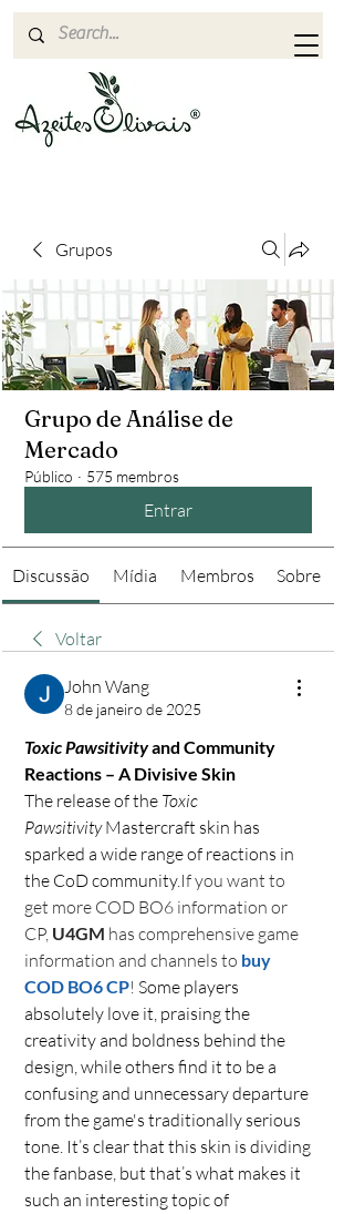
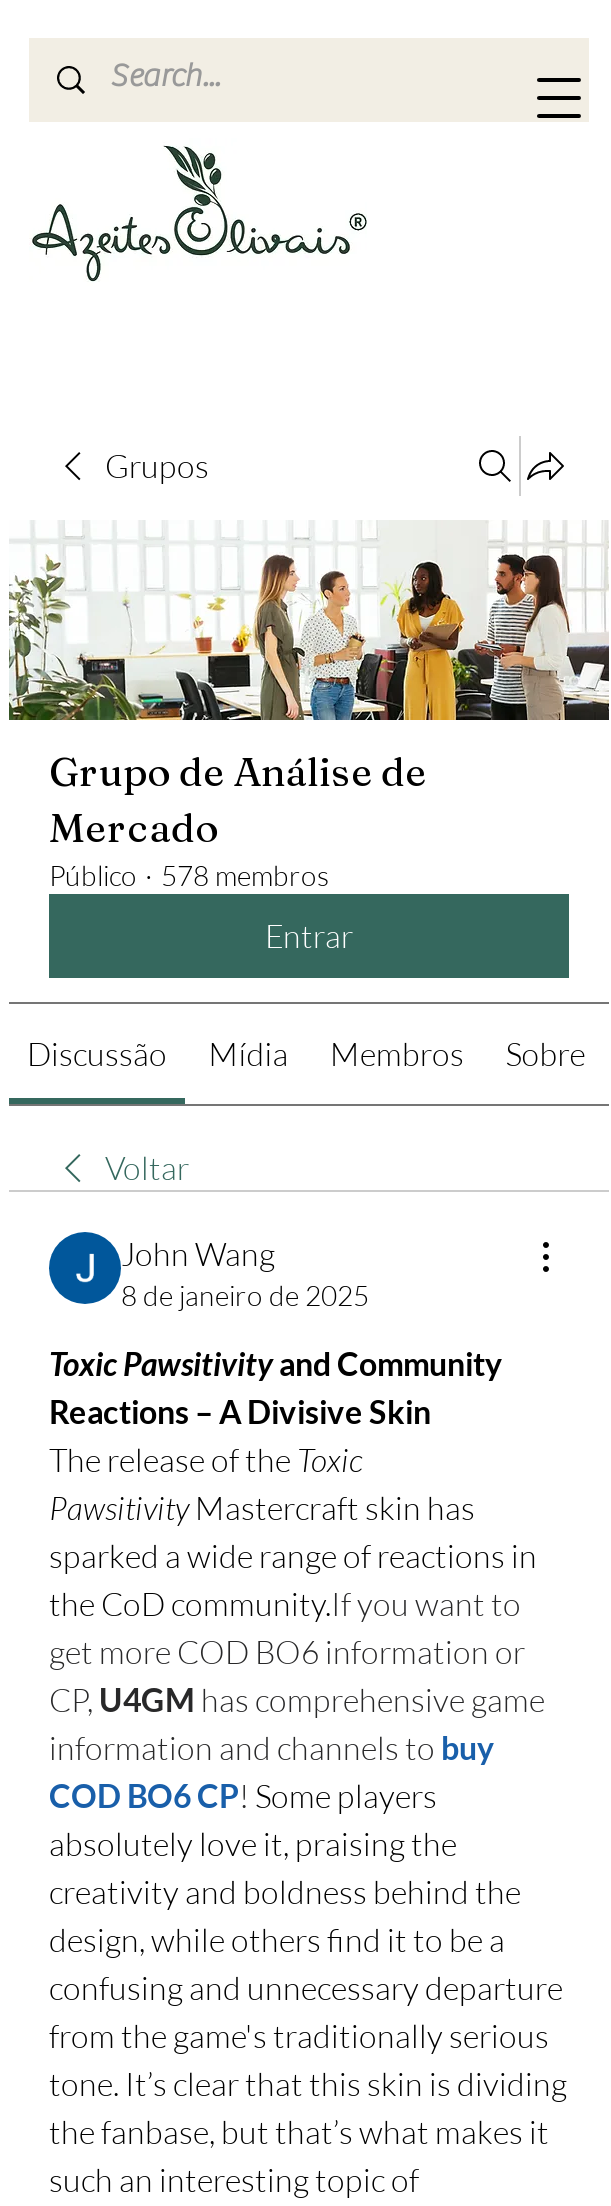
- Público · 575 membros
+ Público · 578 membros
